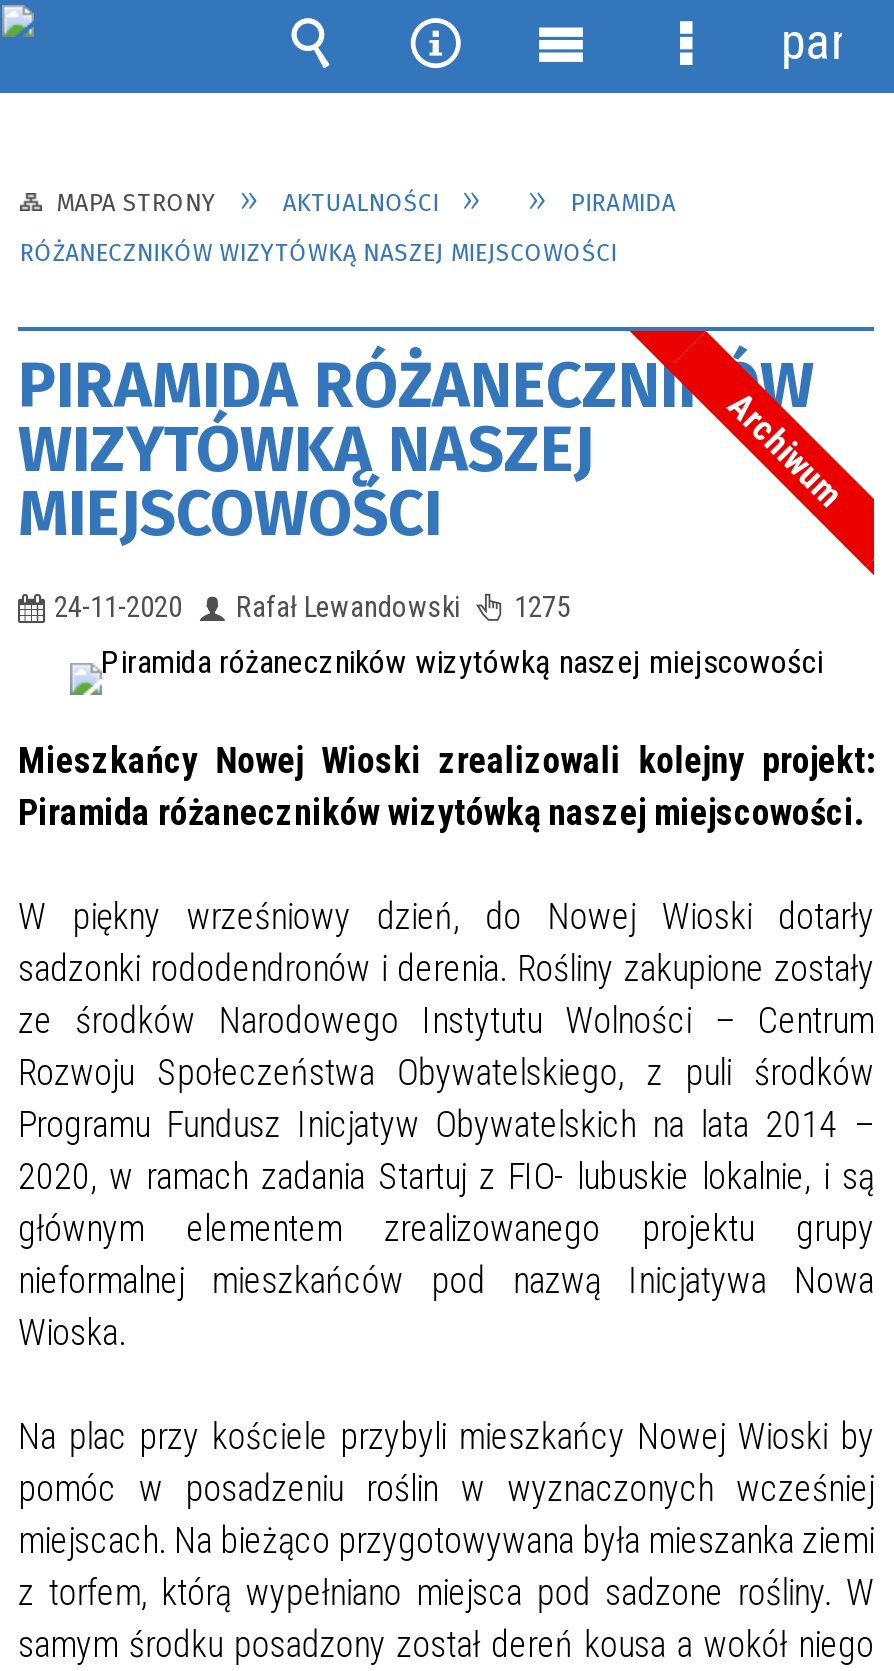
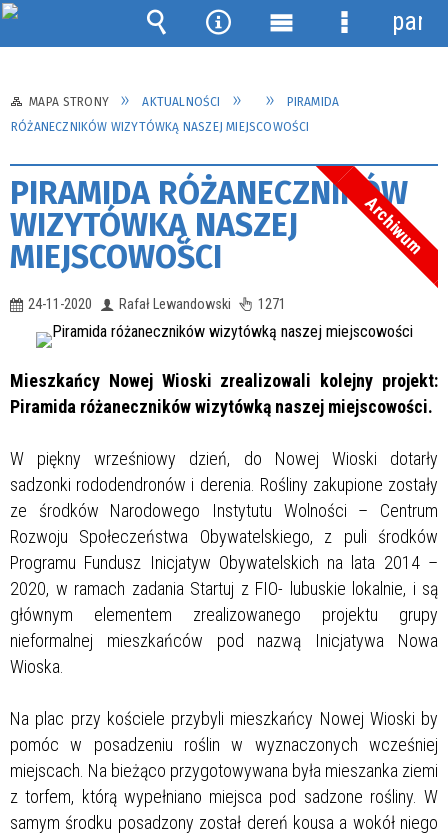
- 24-11-2020 Rafał Lewandowski 1275
+ 24-11-2020 Rafał Lewandowski 1271
